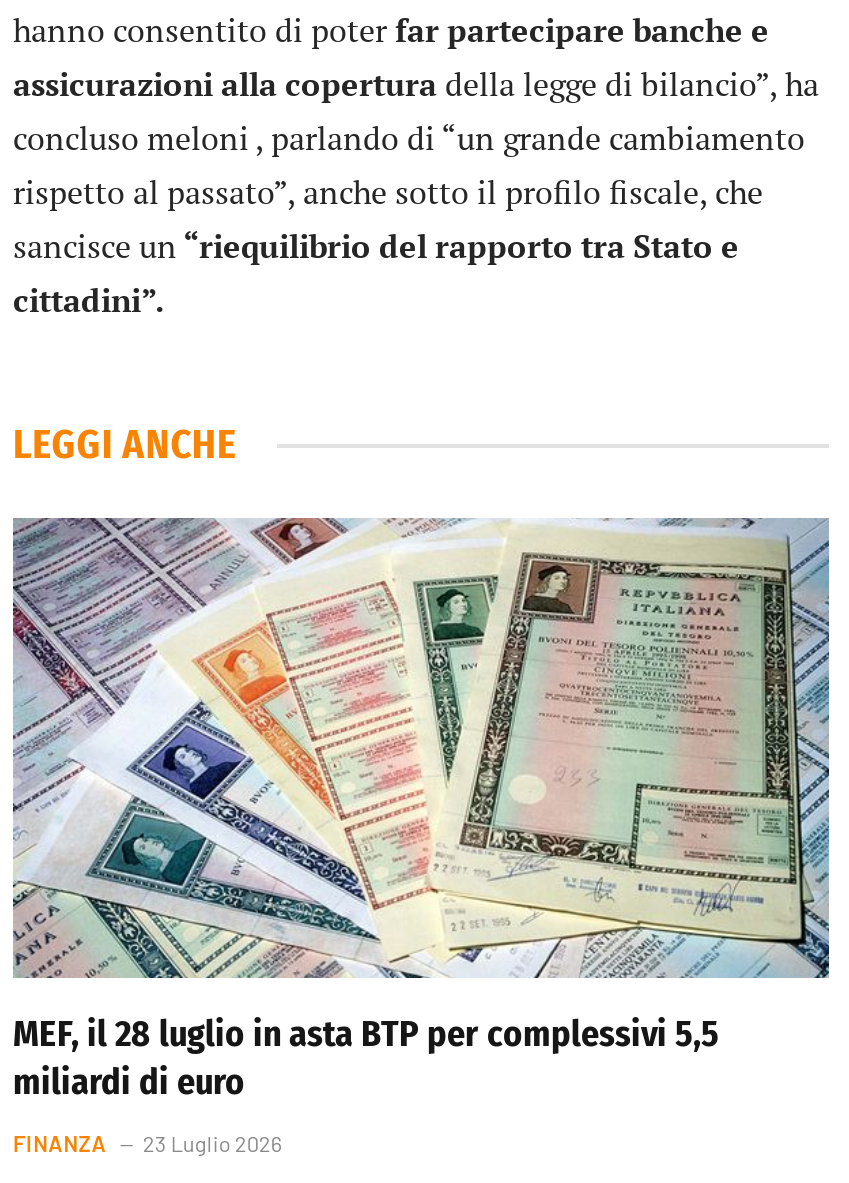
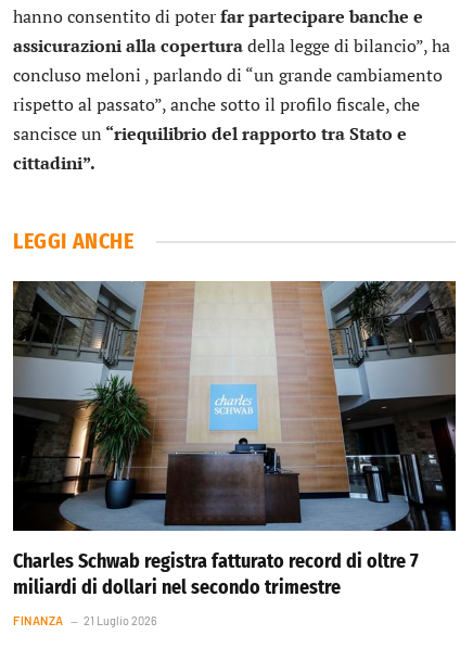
- [image]
- MEF, il 28 luglio in asta BTP per complessivi 5,5
- miliardi di euro
+ [image]
+ Charles Schwab registra fatturato record di oltre 7
+ miliardi di dollari nel secondo trimestre

- FINANZA 23 Luglio 2026
+ FINANZA 21 Luglio 2026
